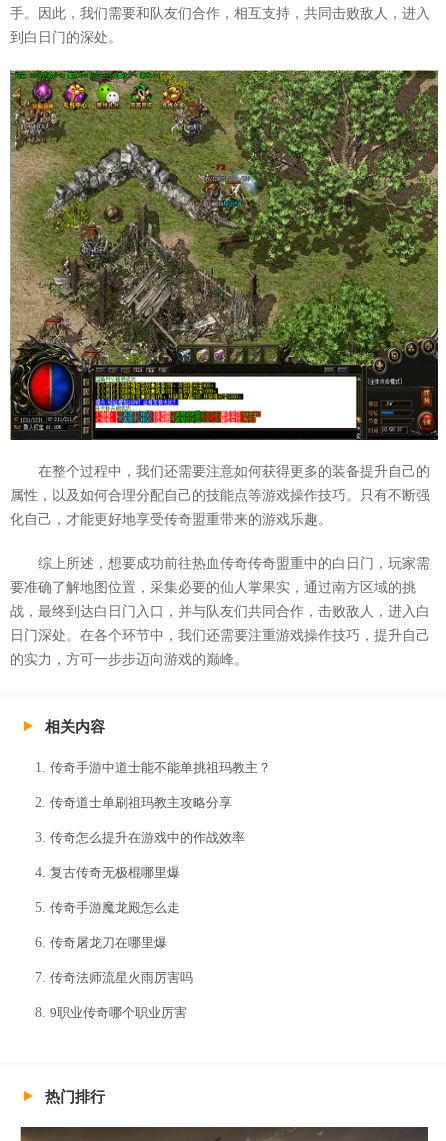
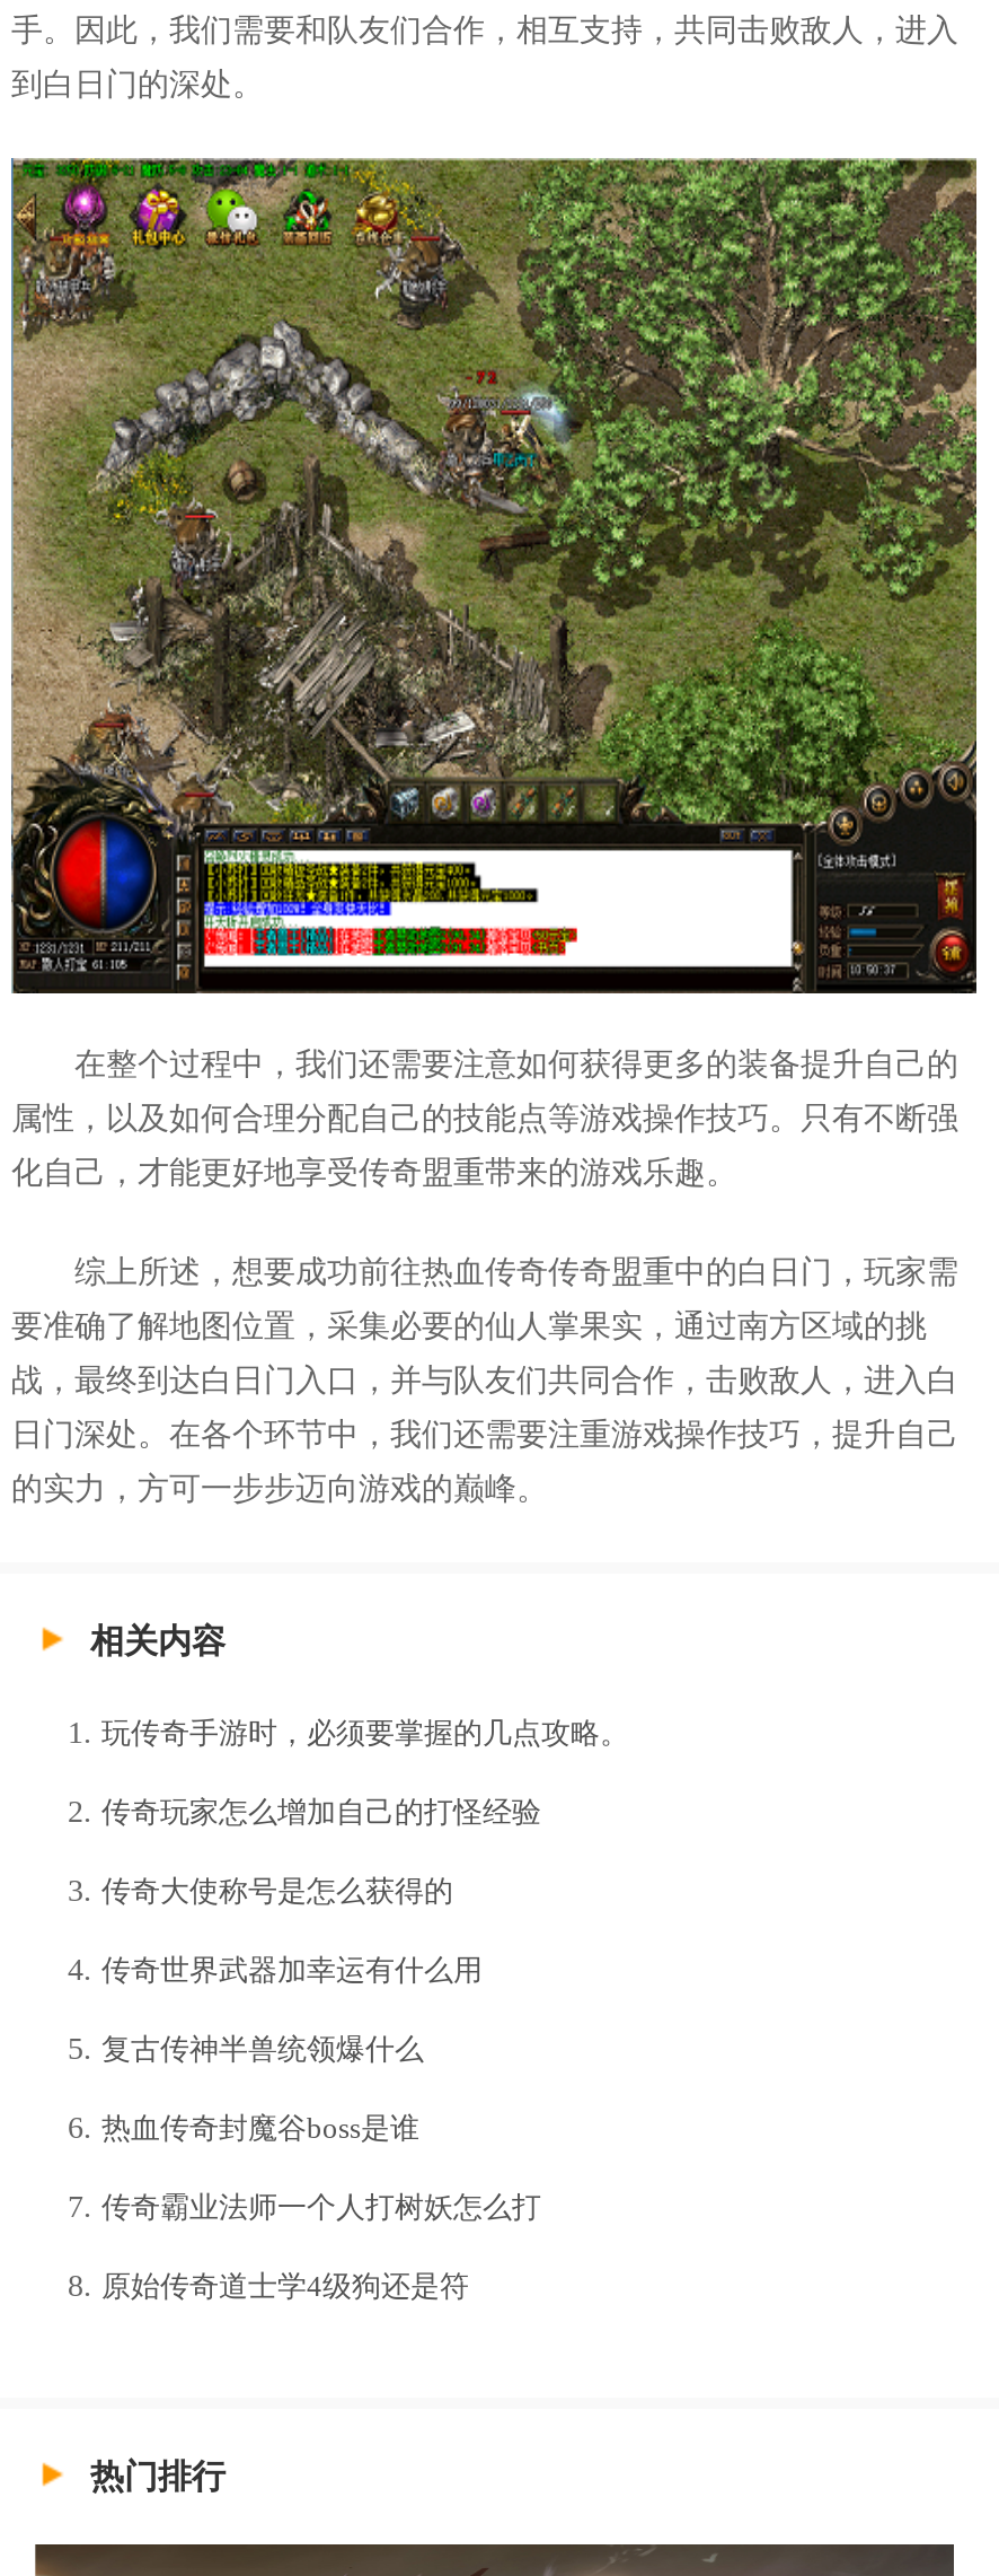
- 传奇手游中道士能不能单挑祖玛教主？
+ 玩传奇手游时，必须要掌握的几点攻略。

- 传奇道士单刷祖玛教主攻略分享
+ 传奇玩家怎么增加自己的打怪经验

- 传奇怎么提升在游戏中的作战效率
+ 传奇大使称号是怎么获得的

- 复古传奇无极棍哪里爆
+ 传奇世界武器加幸运有什么用

- 传奇手游魔龙殿怎么走
+ 复古传神半兽统领爆什么

- 传奇屠龙刀在哪里爆
+ 热血传奇封魔谷boss是谁

- 传奇法师流星火雨厉害吗
+ 传奇霸业法师一个人打树妖怎么打

- 9职业传奇哪个职业厉害
+ 原始传奇道士学4级狗还是符
